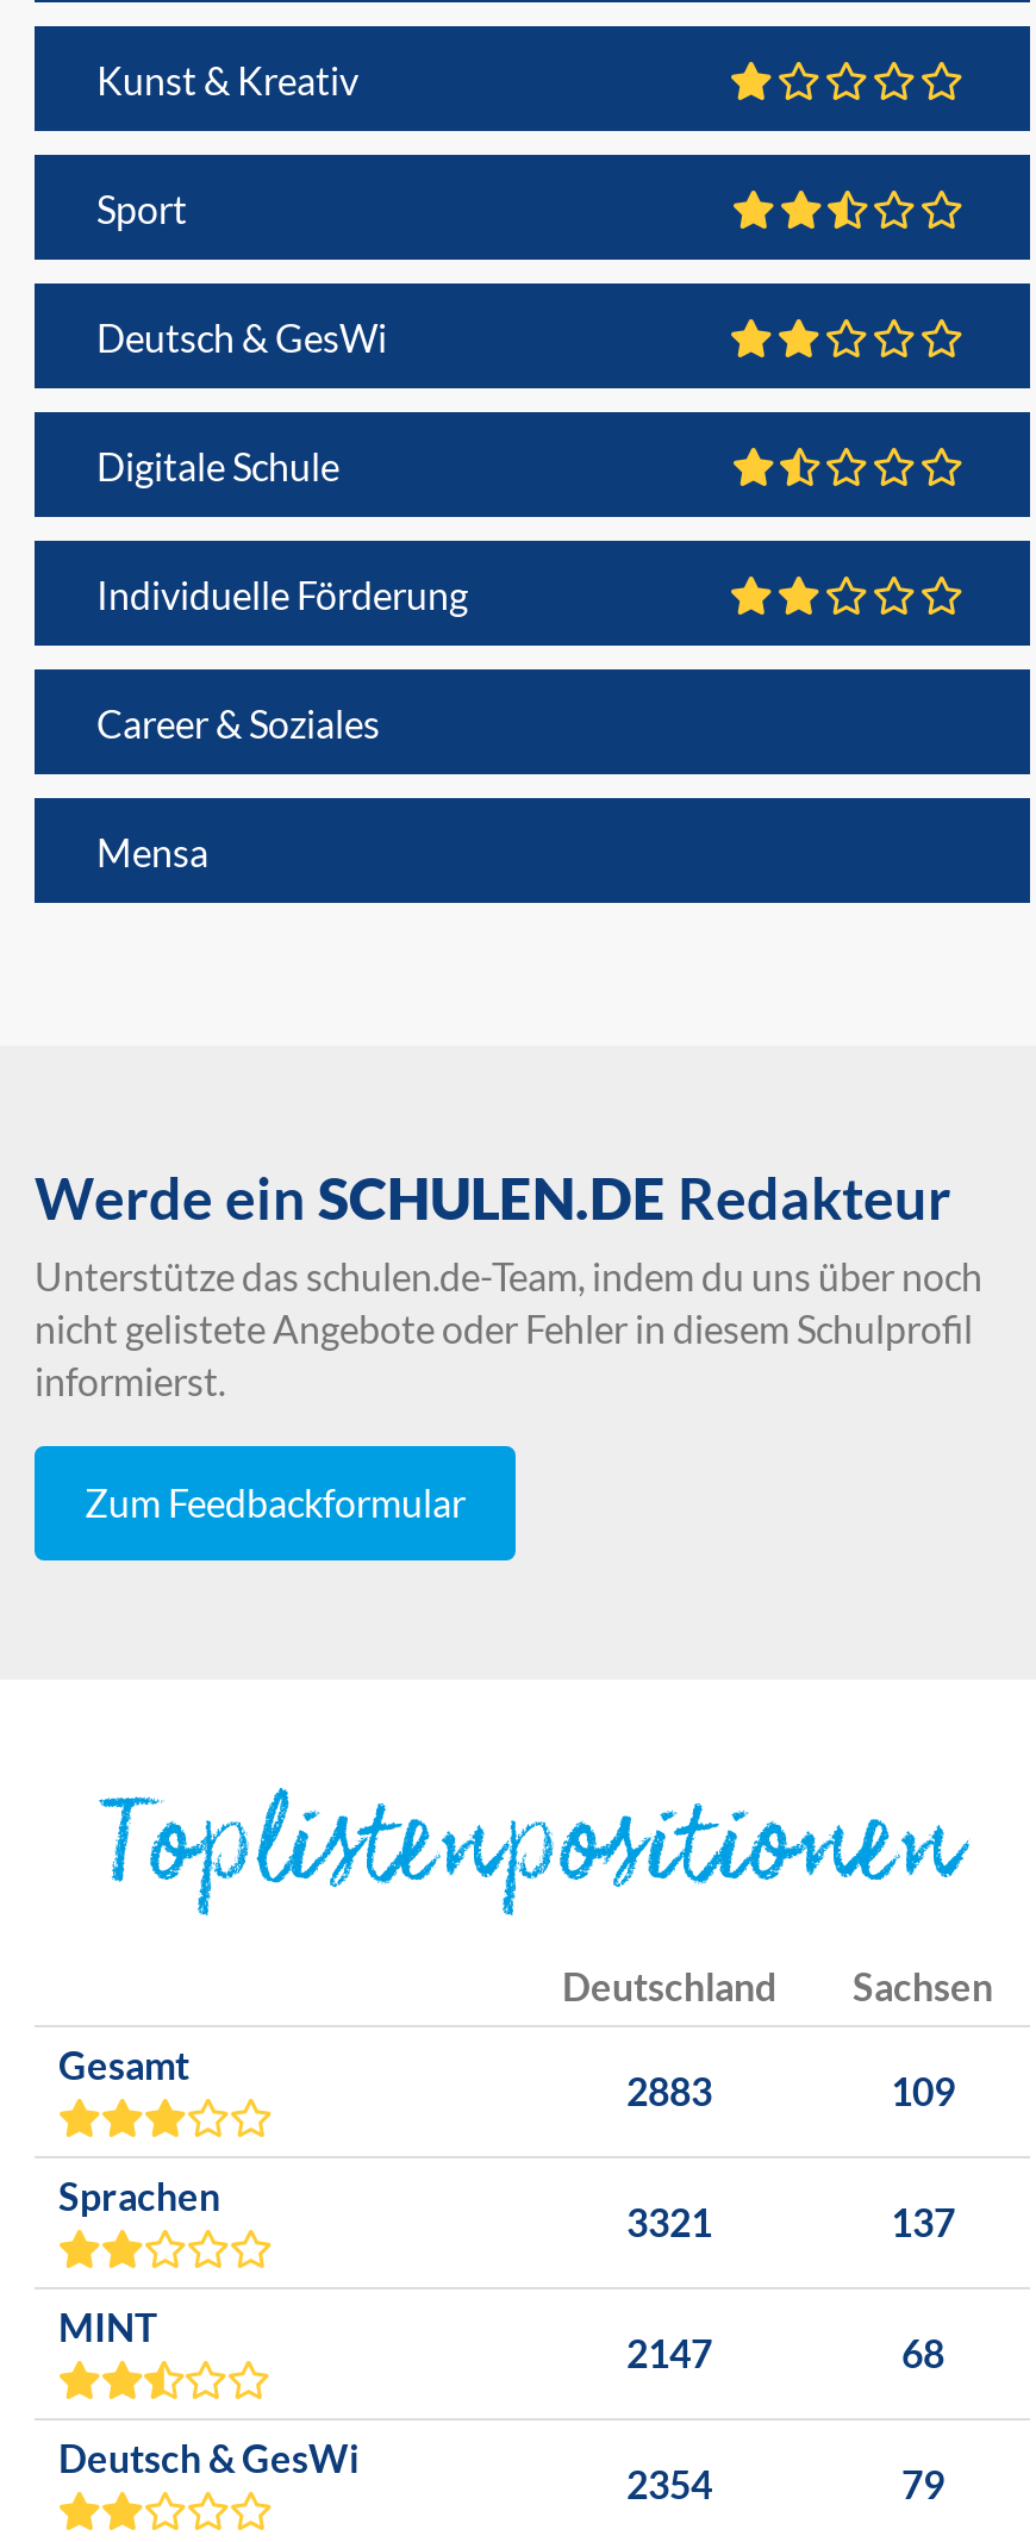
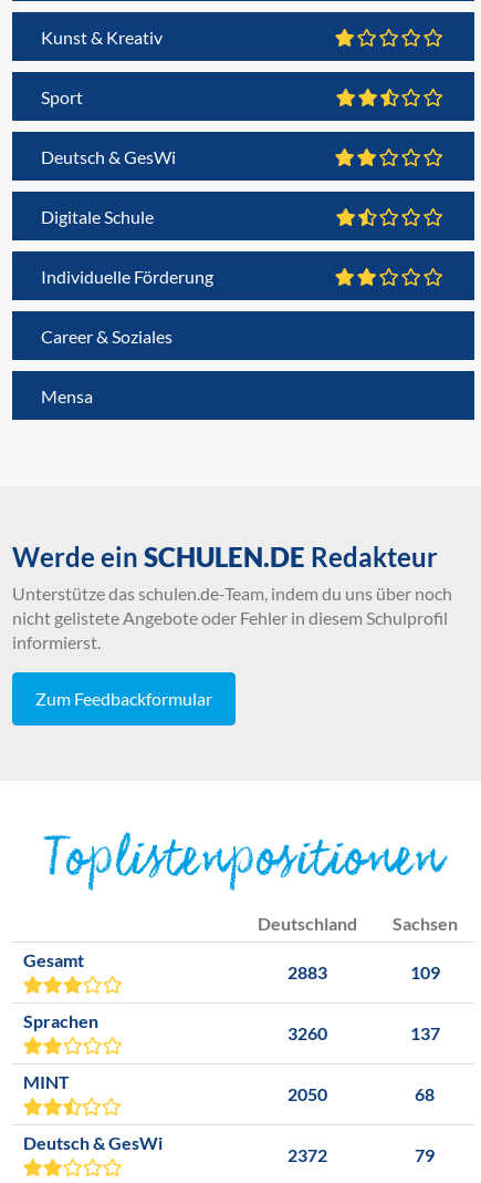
- 3321
+ 3260

- 2147
+ 2050

- 2354
+ 2372
